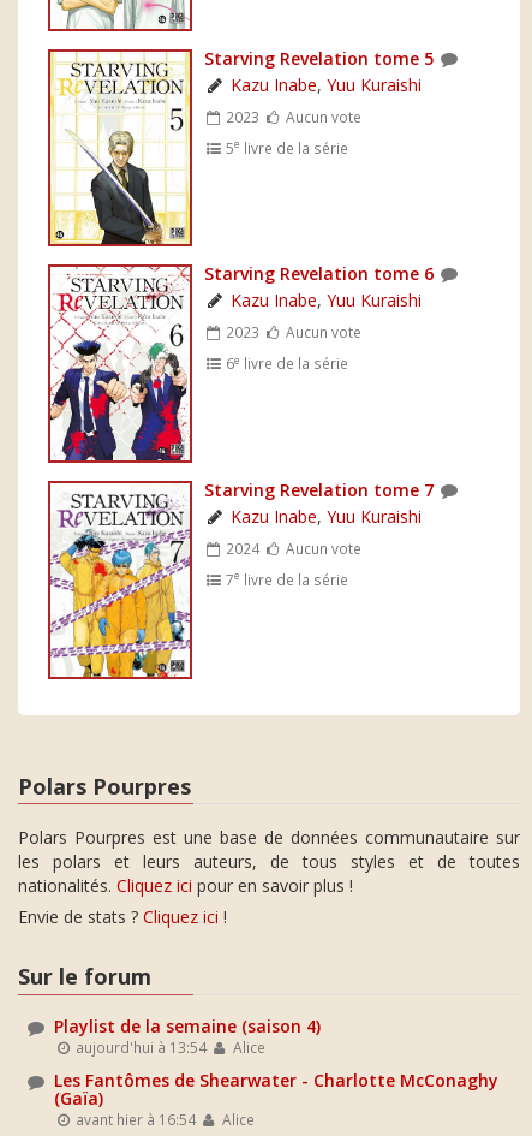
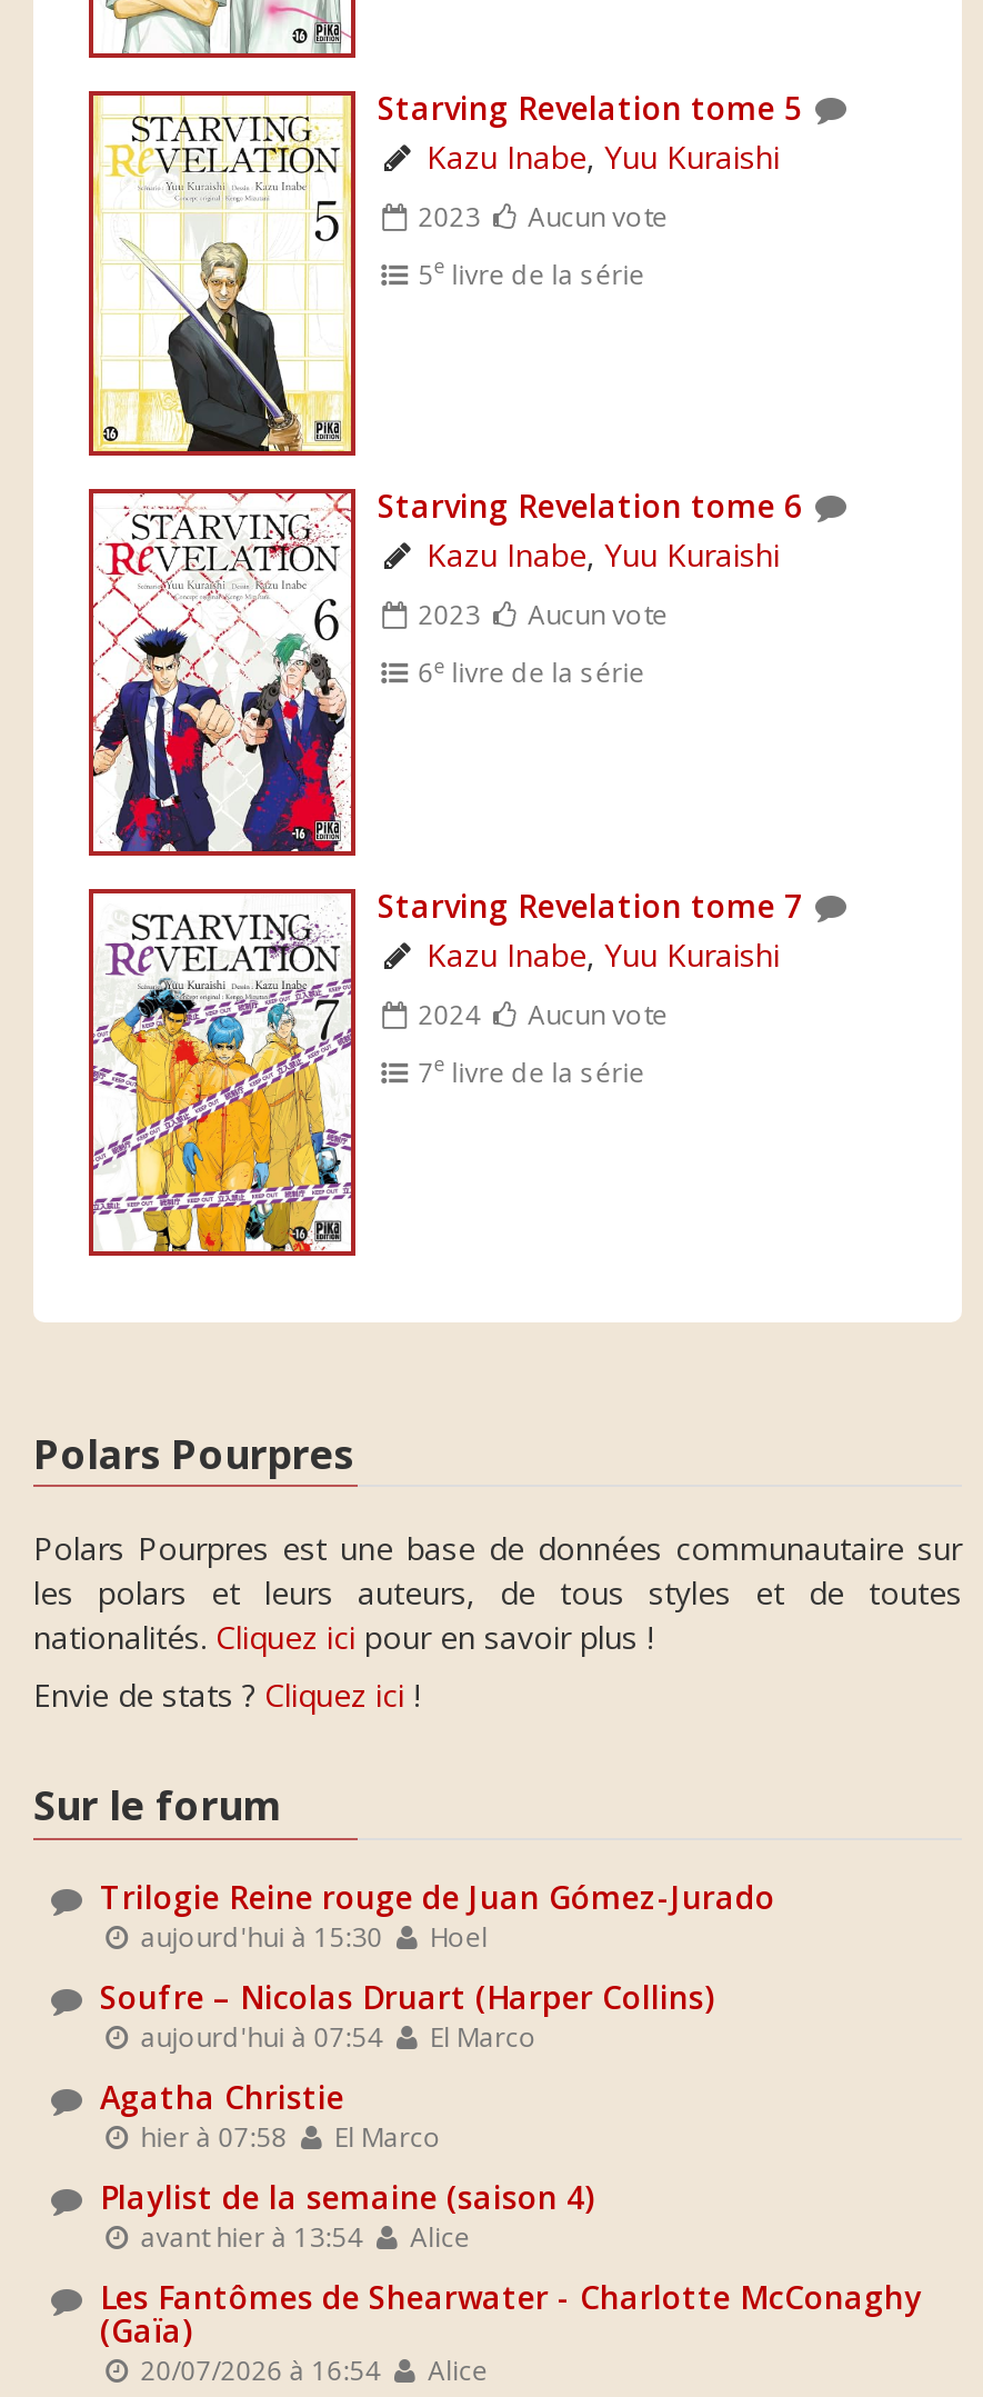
+ Trilogie Reine rouge de Juan Gómez-Jurado
+ aujourd'hui à 15:30
+ Hoel
+ Soufre – Nicolas Druart (Harper Collins)
+ aujourd'hui à 07:54
+ El Marco
+ Agatha Christie
+ hier à 07:58
+ El Marco

- aujourd'hui à 13:54 Alice
+ avant hier à 13:54 Alice

- avant hier à 16:54 Alice
+ 20/07/2026 à 16:54 Alice
